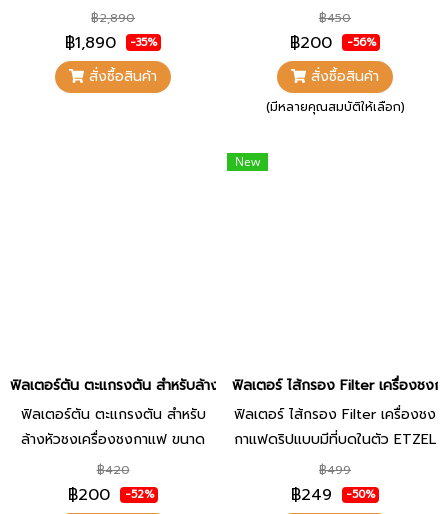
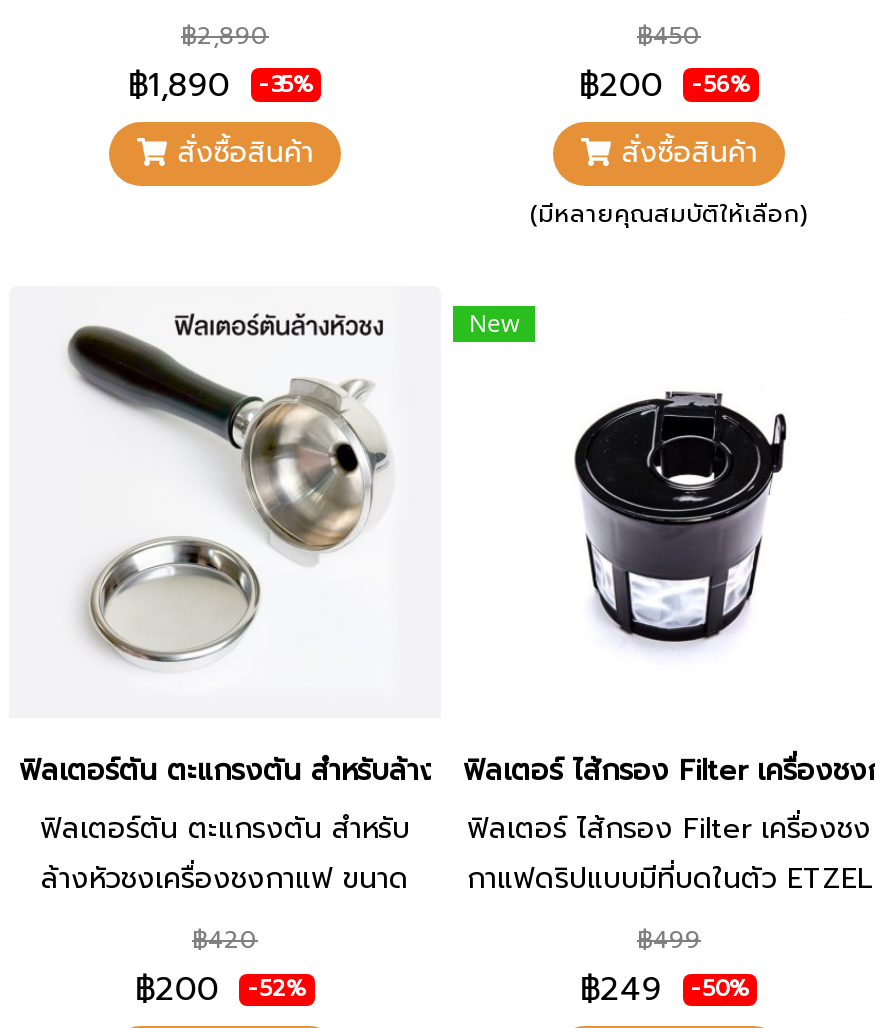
+ [image]

+ [image]
